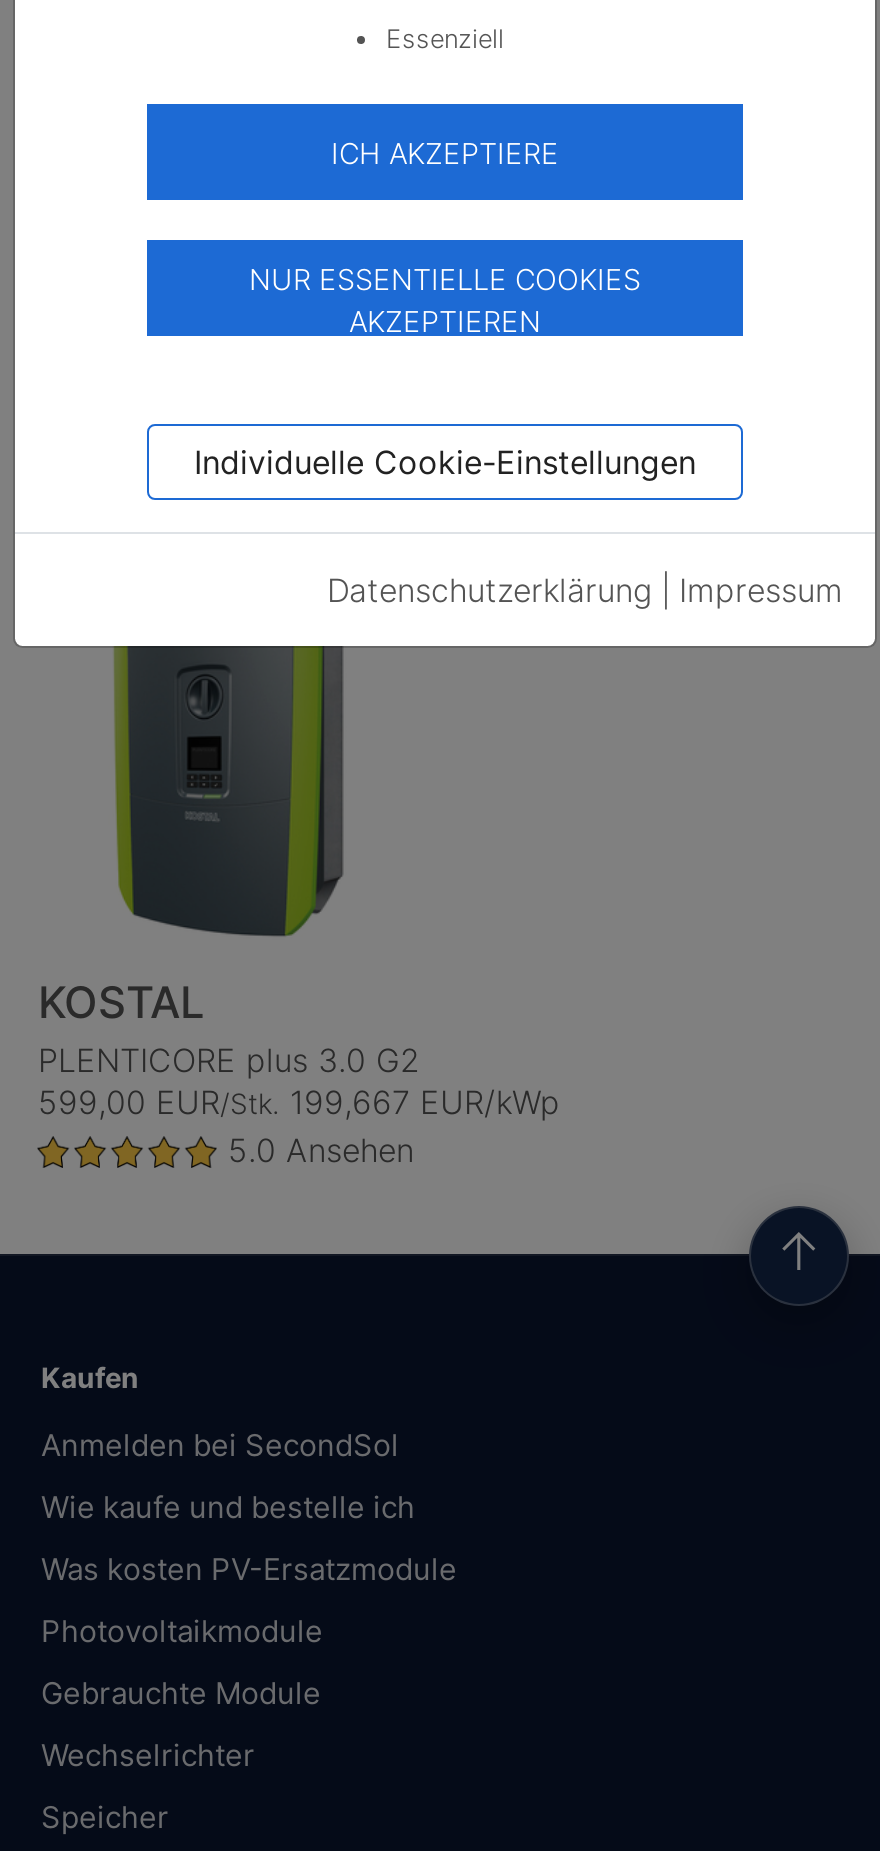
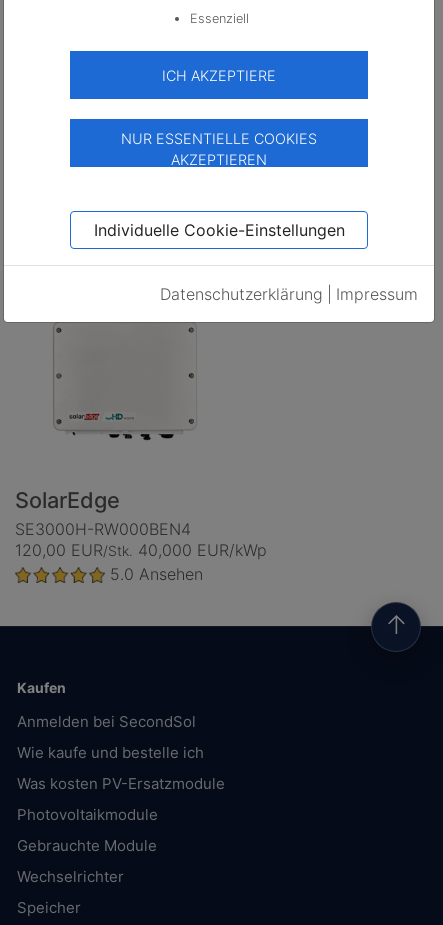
- [image]

- KOSTAL
- PLENTICORE plus 3.0 G2
- 599,00 EUR/Stk. 199,667 EUR/kWp
+ SolarEdge
+ SE3000H-RW000BEN4
+ 120,00 EUR/Stk. 40,000 EUR/kWp
